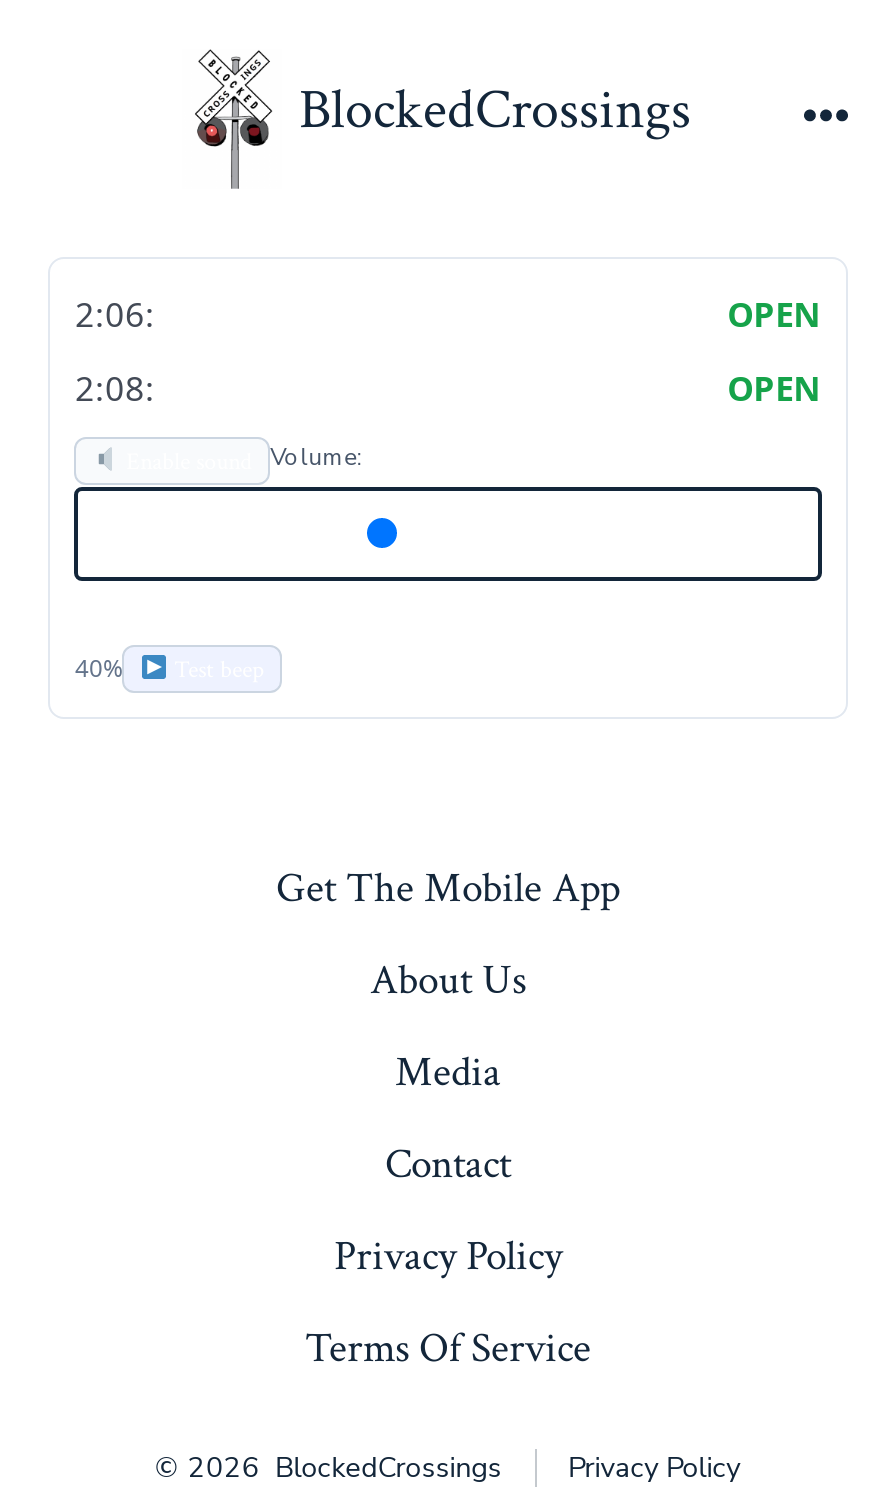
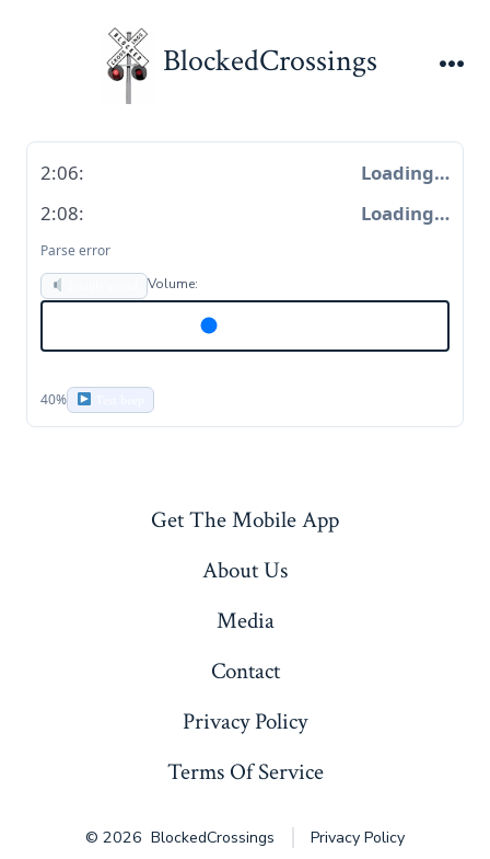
- OPEN
+ Loading…

- OPEN
+ Loading…
+ Parse error
